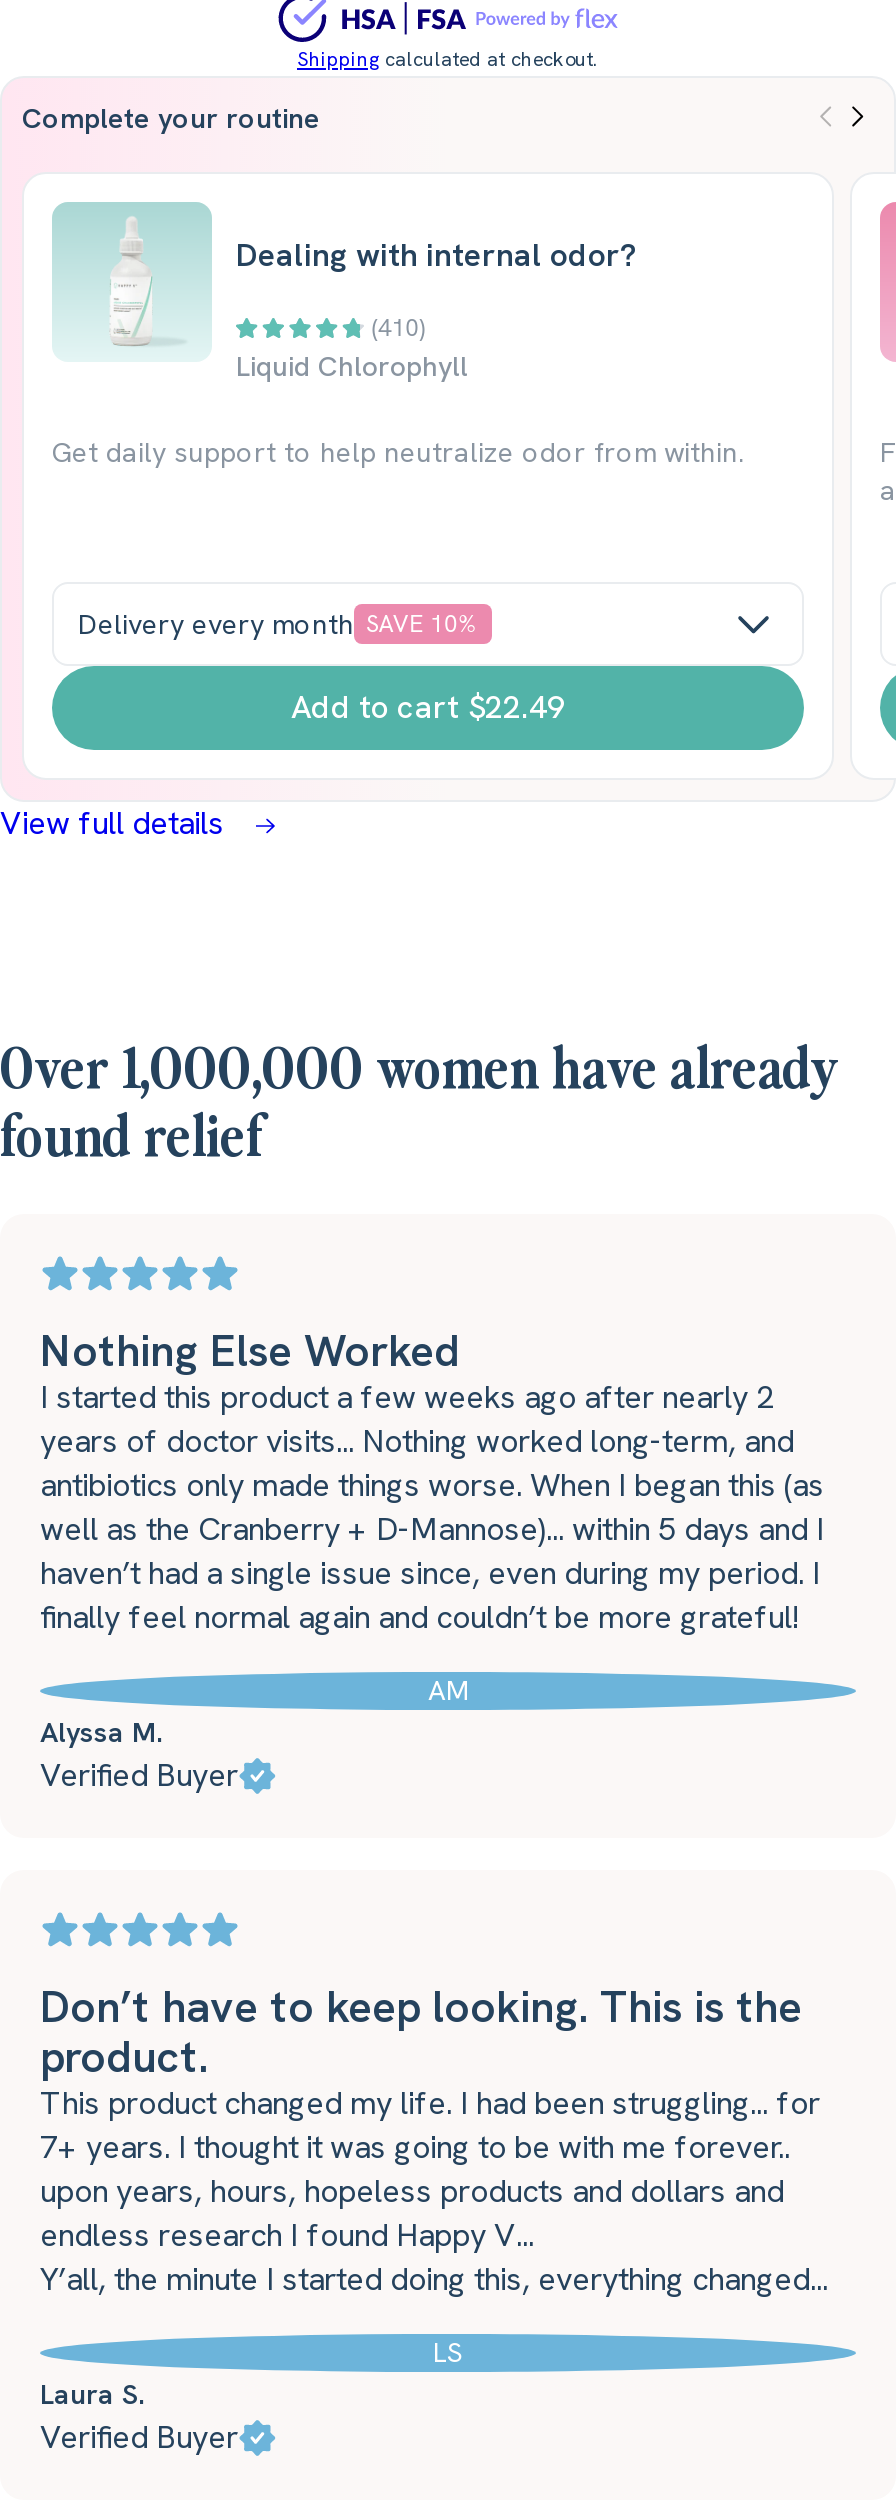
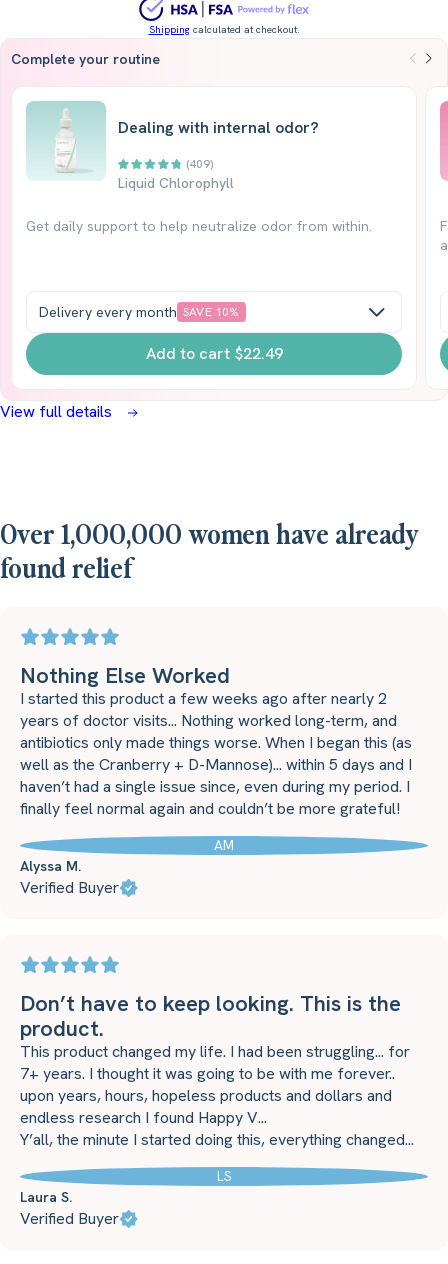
- 410
+ 409
